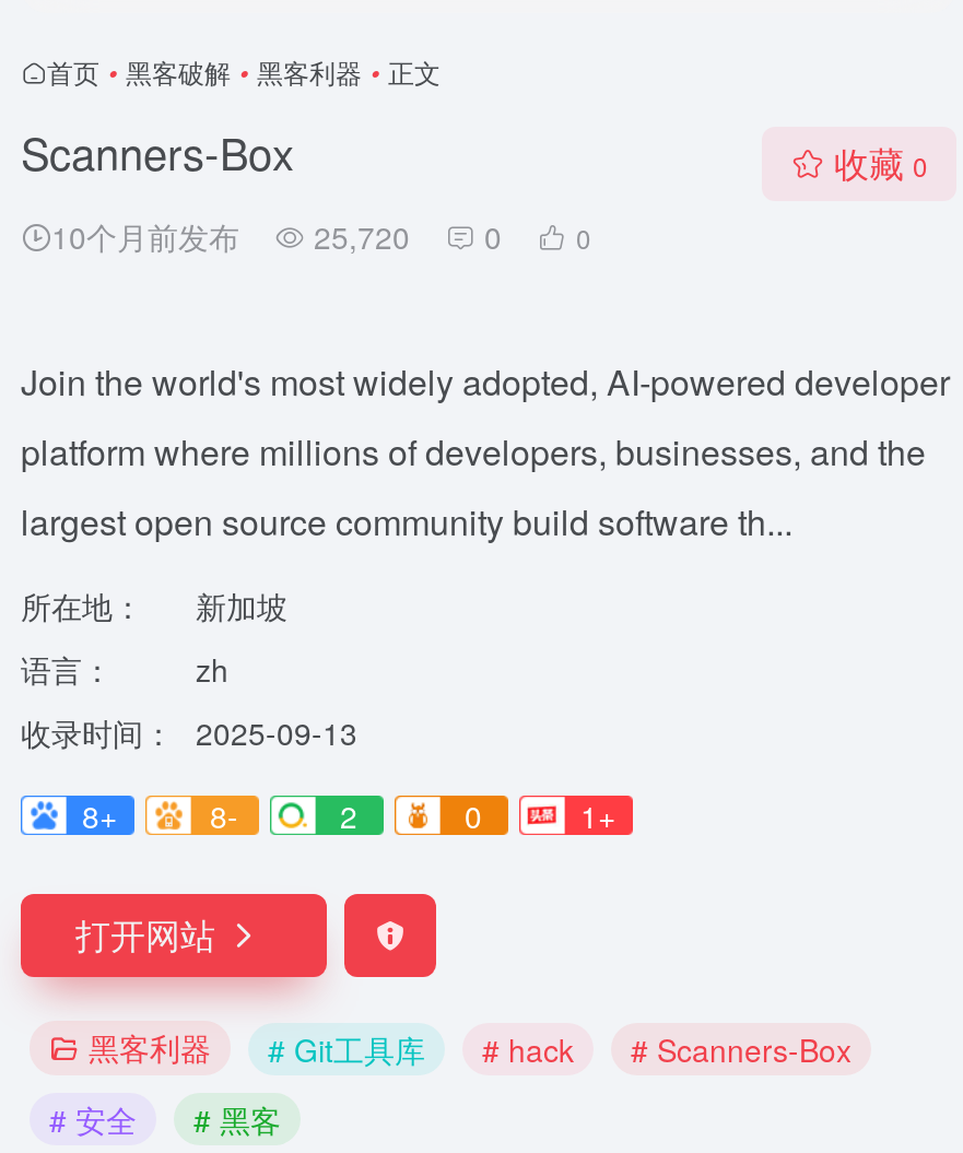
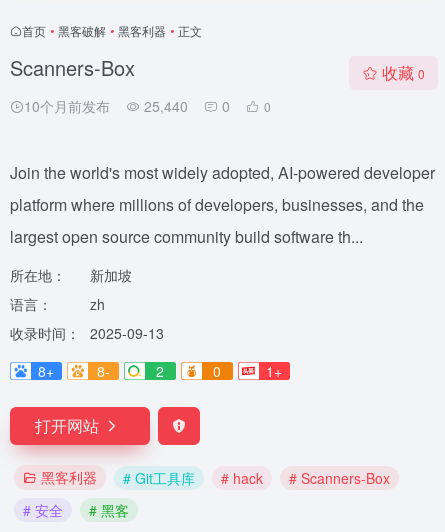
- 10个月前发布 25,720 0 0
+ 10个月前发布 25,440 0 0
